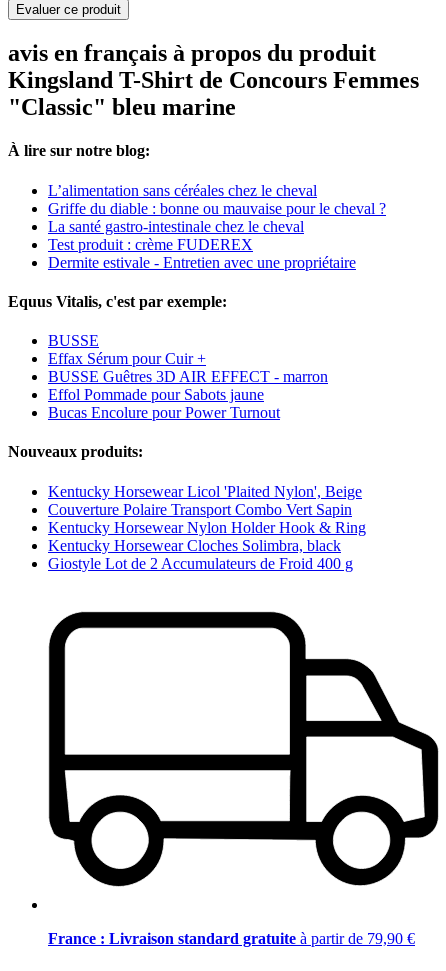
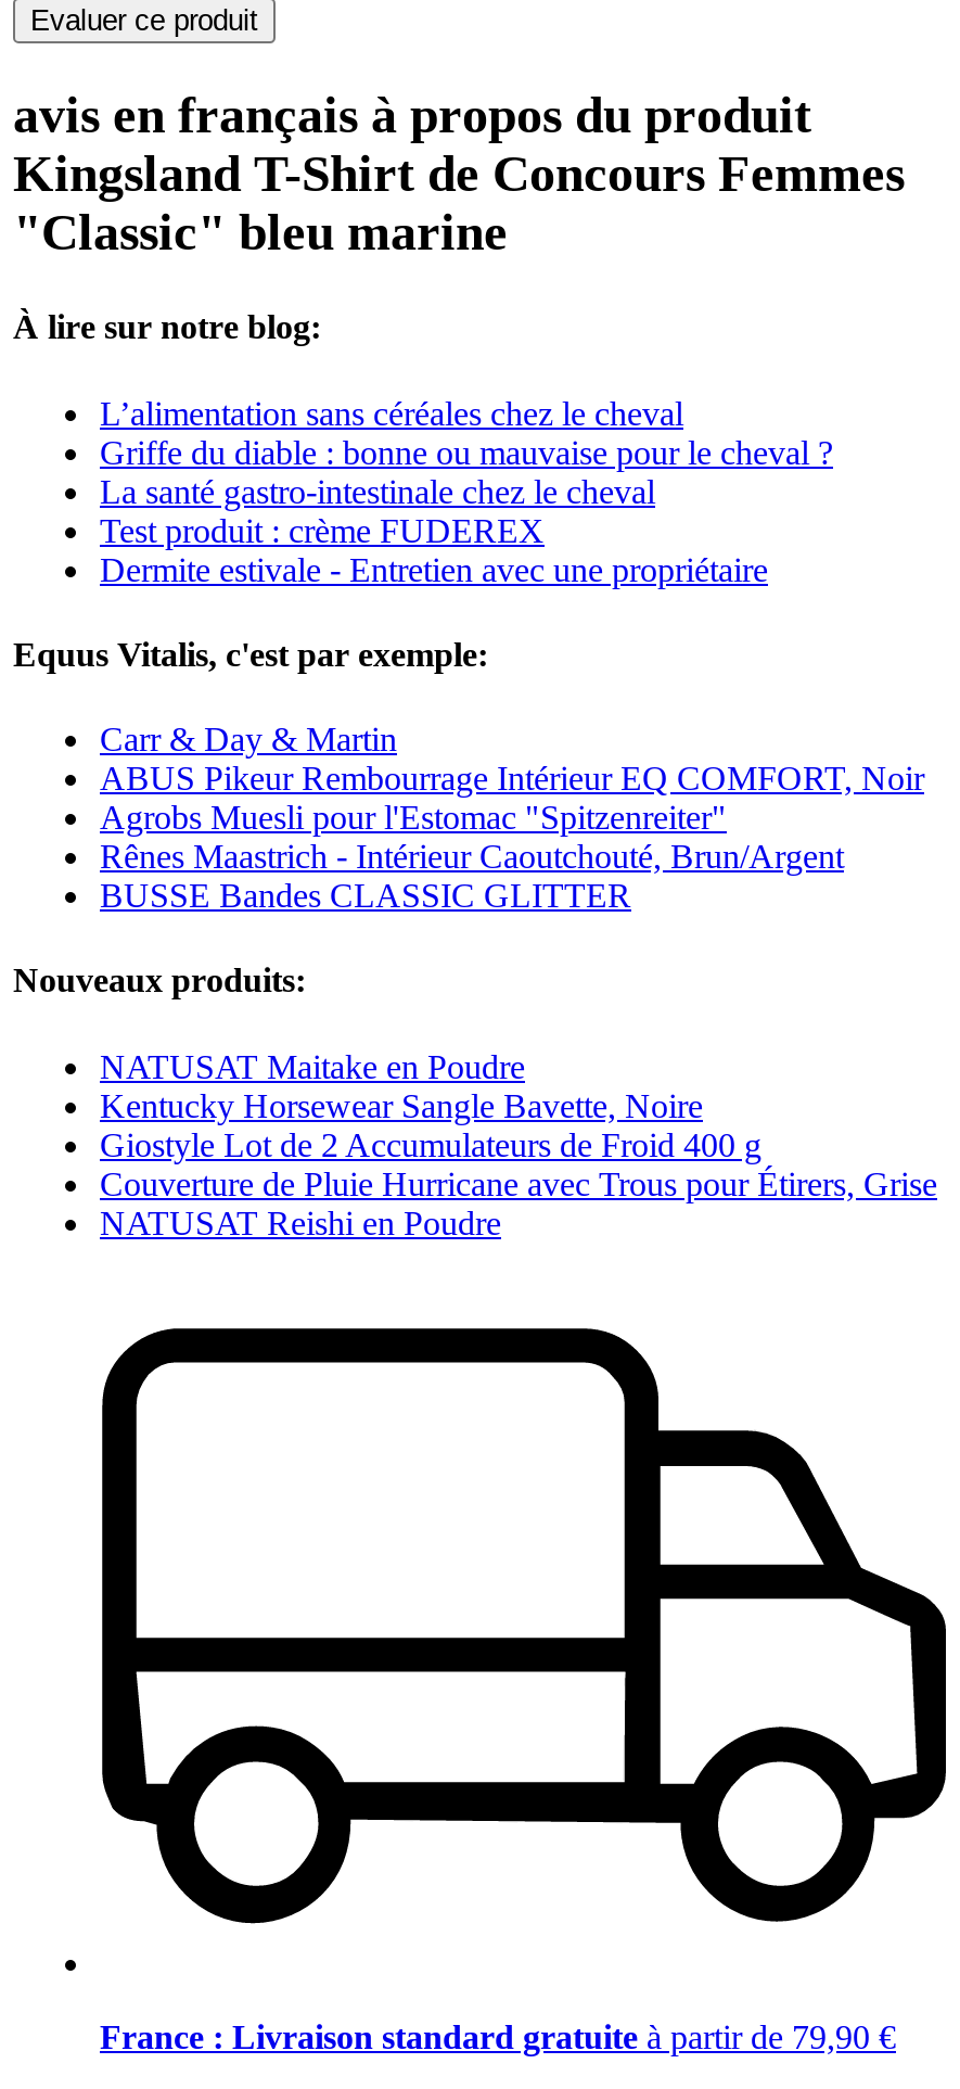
- BUSSE
- Effax Sérum pour Cuir +
- BUSSE Guêtres 3D AIR EFFECT - marron
- Effol Pommade pour Sabots jaune
- Bucas Encolure pour Power Turnout
+ Carr & Day & Martin
+ ABUS Pikeur Rembourrage Intérieur EQ COMFORT, Noir
+ Agrobs Muesli pour l'Estomac "Spitzenreiter"
+ Rênes Maastrich - Intérieur Caoutchouté, Brun/Argent
+ BUSSE Bandes CLASSIC GLITTER

- Kentucky Horsewear Licol 'Plaited Nylon', Beige
- Couverture Polaire Transport Combo Vert Sapin
- Kentucky Horsewear Nylon Holder Hook & Ring
- Kentucky Horsewear Cloches Solimbra, black
+ NATUSAT Maitake en Poudre
+ Kentucky Horsewear Sangle Bavette, Noire

moved up: Giostyle Lot de 2 Accumulateurs de Froid 400 g

+ Couverture de Pluie Hurricane avec Trous pour Étirers, Grise
+ NATUSAT Reishi en Poudre
